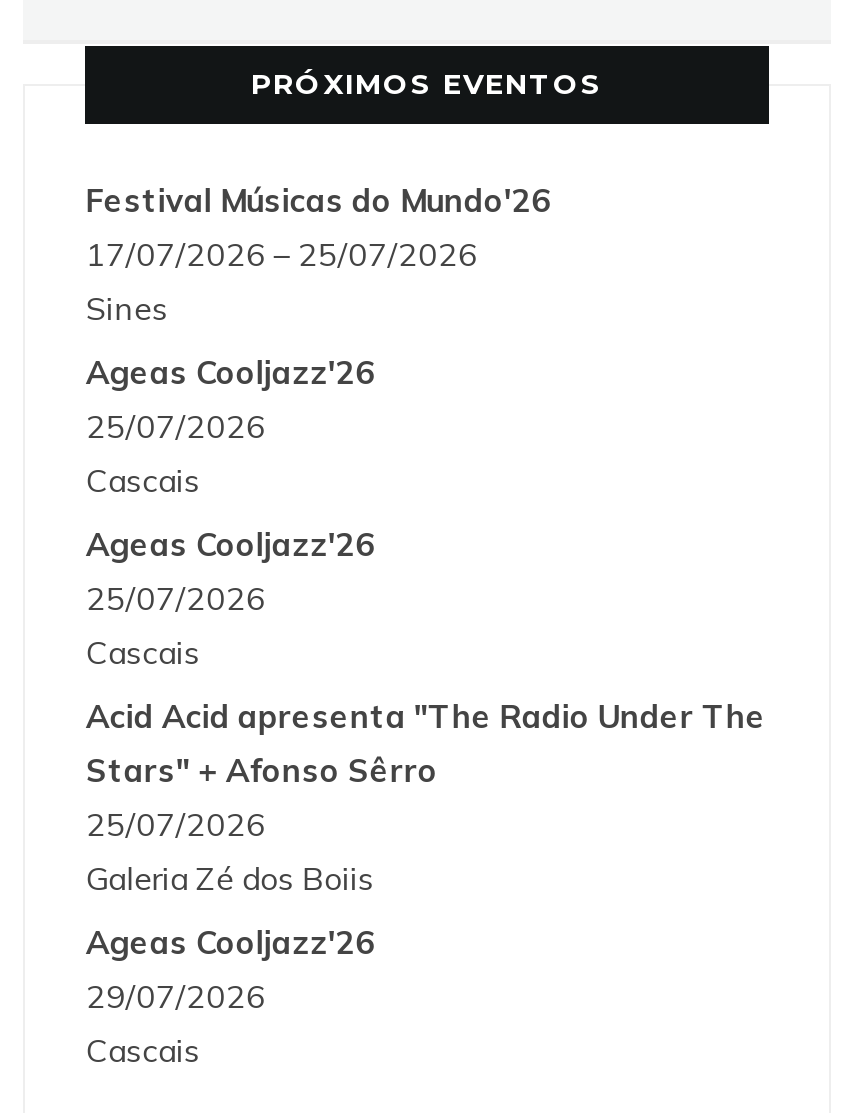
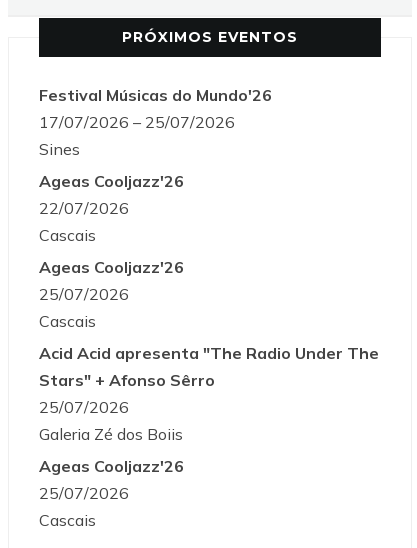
- 25/07/2026
+ 22/07/2026

- 29/07/2026
+ 25/07/2026
